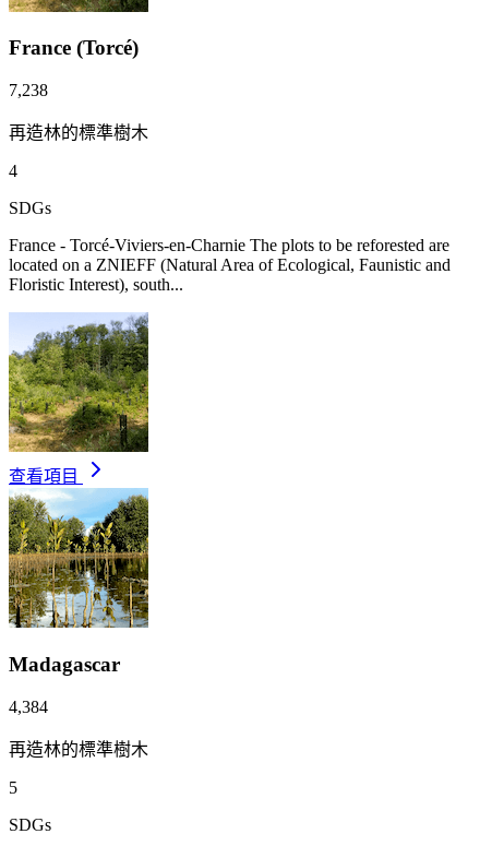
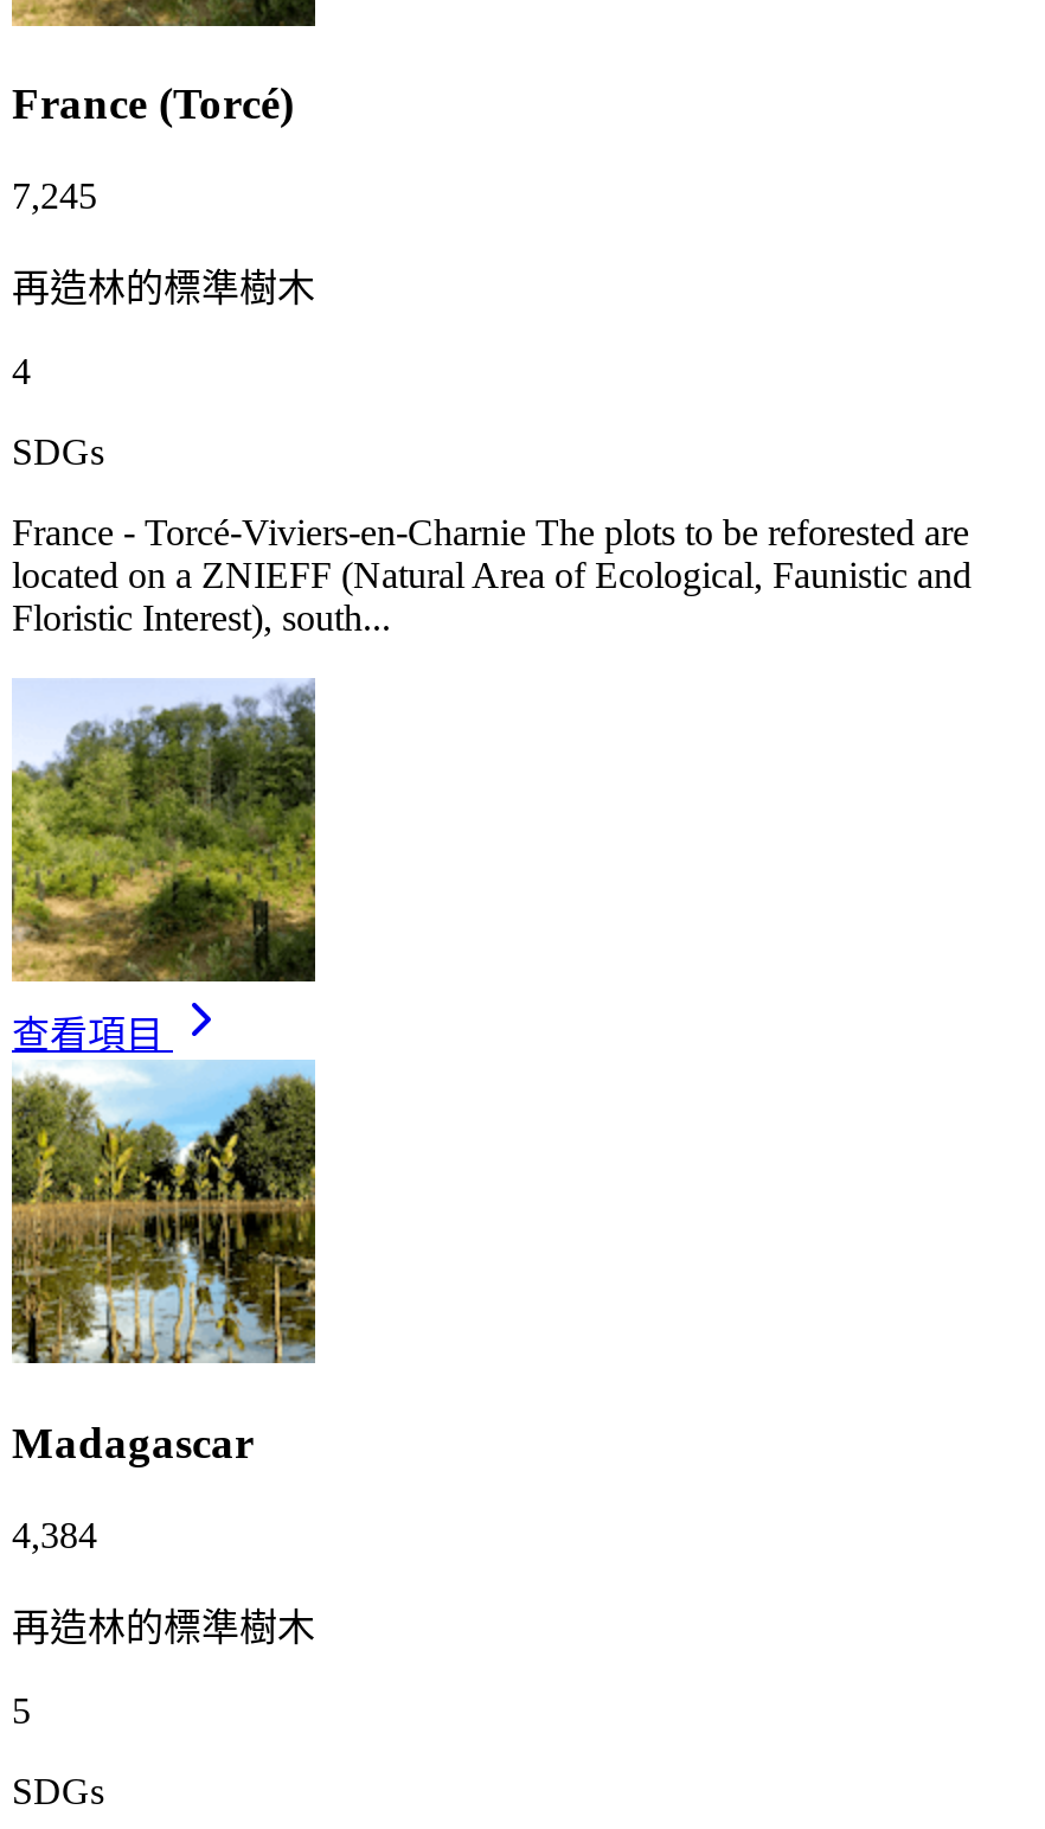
- 7,238
+ 7,245
